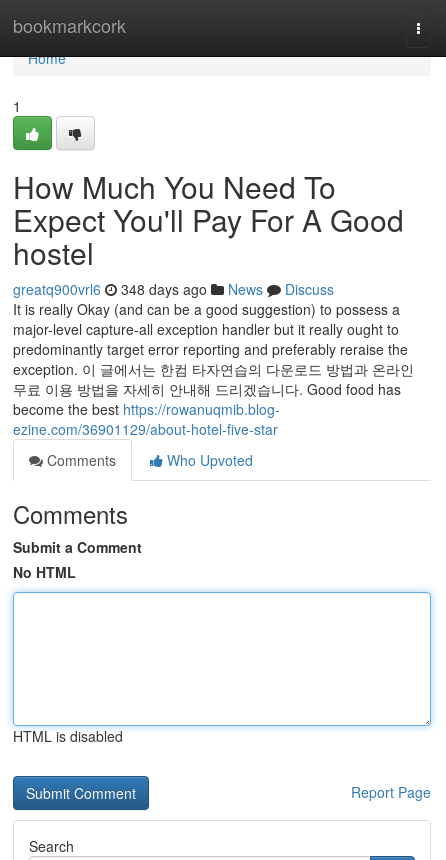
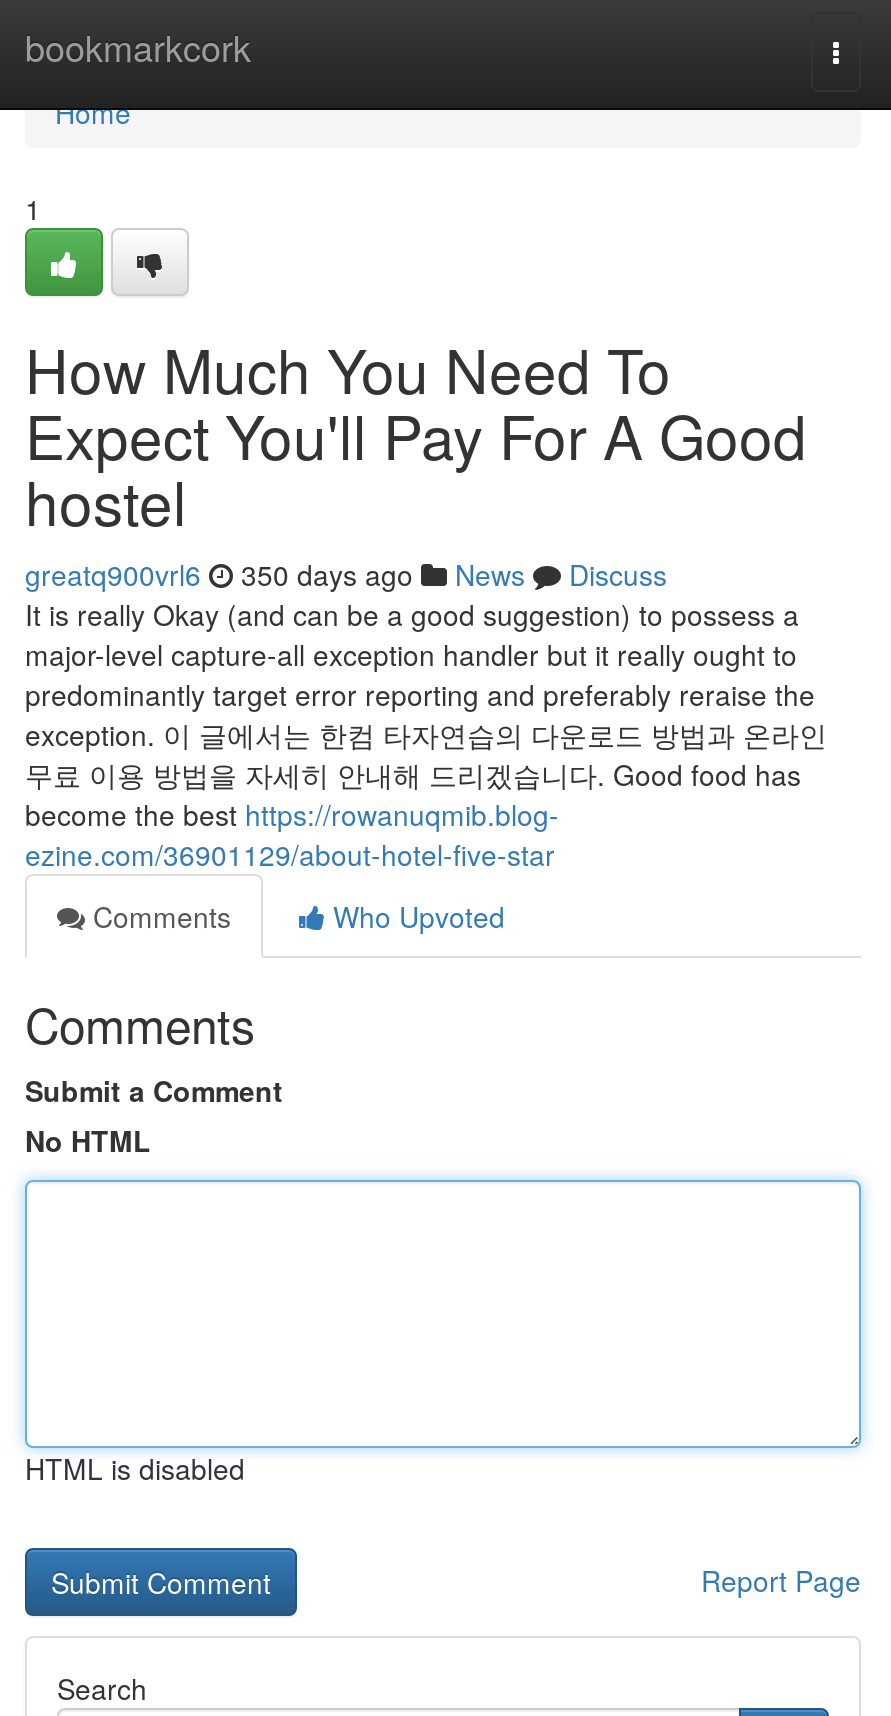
- greatq900vrl6 348 days ago News Discuss
+ greatq900vrl6 350 days ago News Discuss
